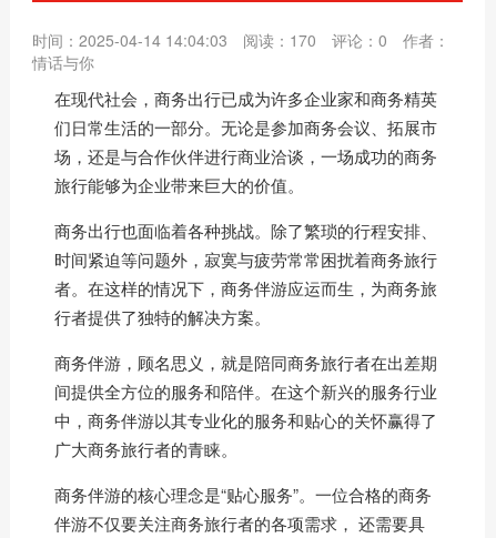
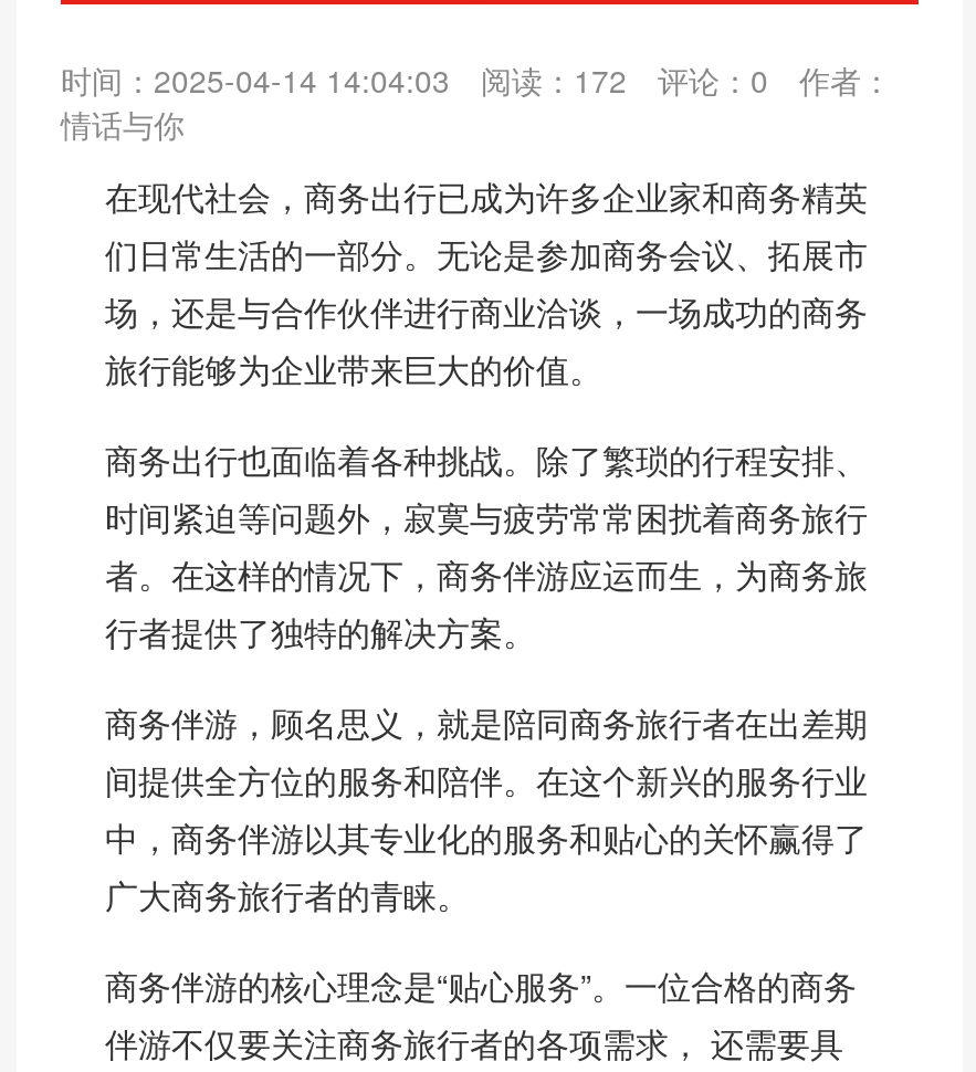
- 时间：2025-04-14 14:04:03 阅读：170 评论：0 作者：
+ 时间：2025-04-14 14:04:03 阅读：172 评论：0 作者：
